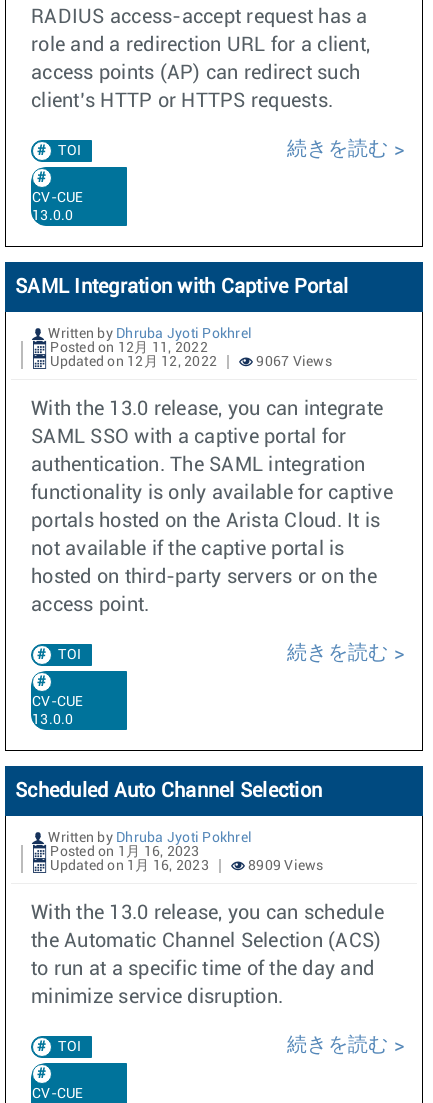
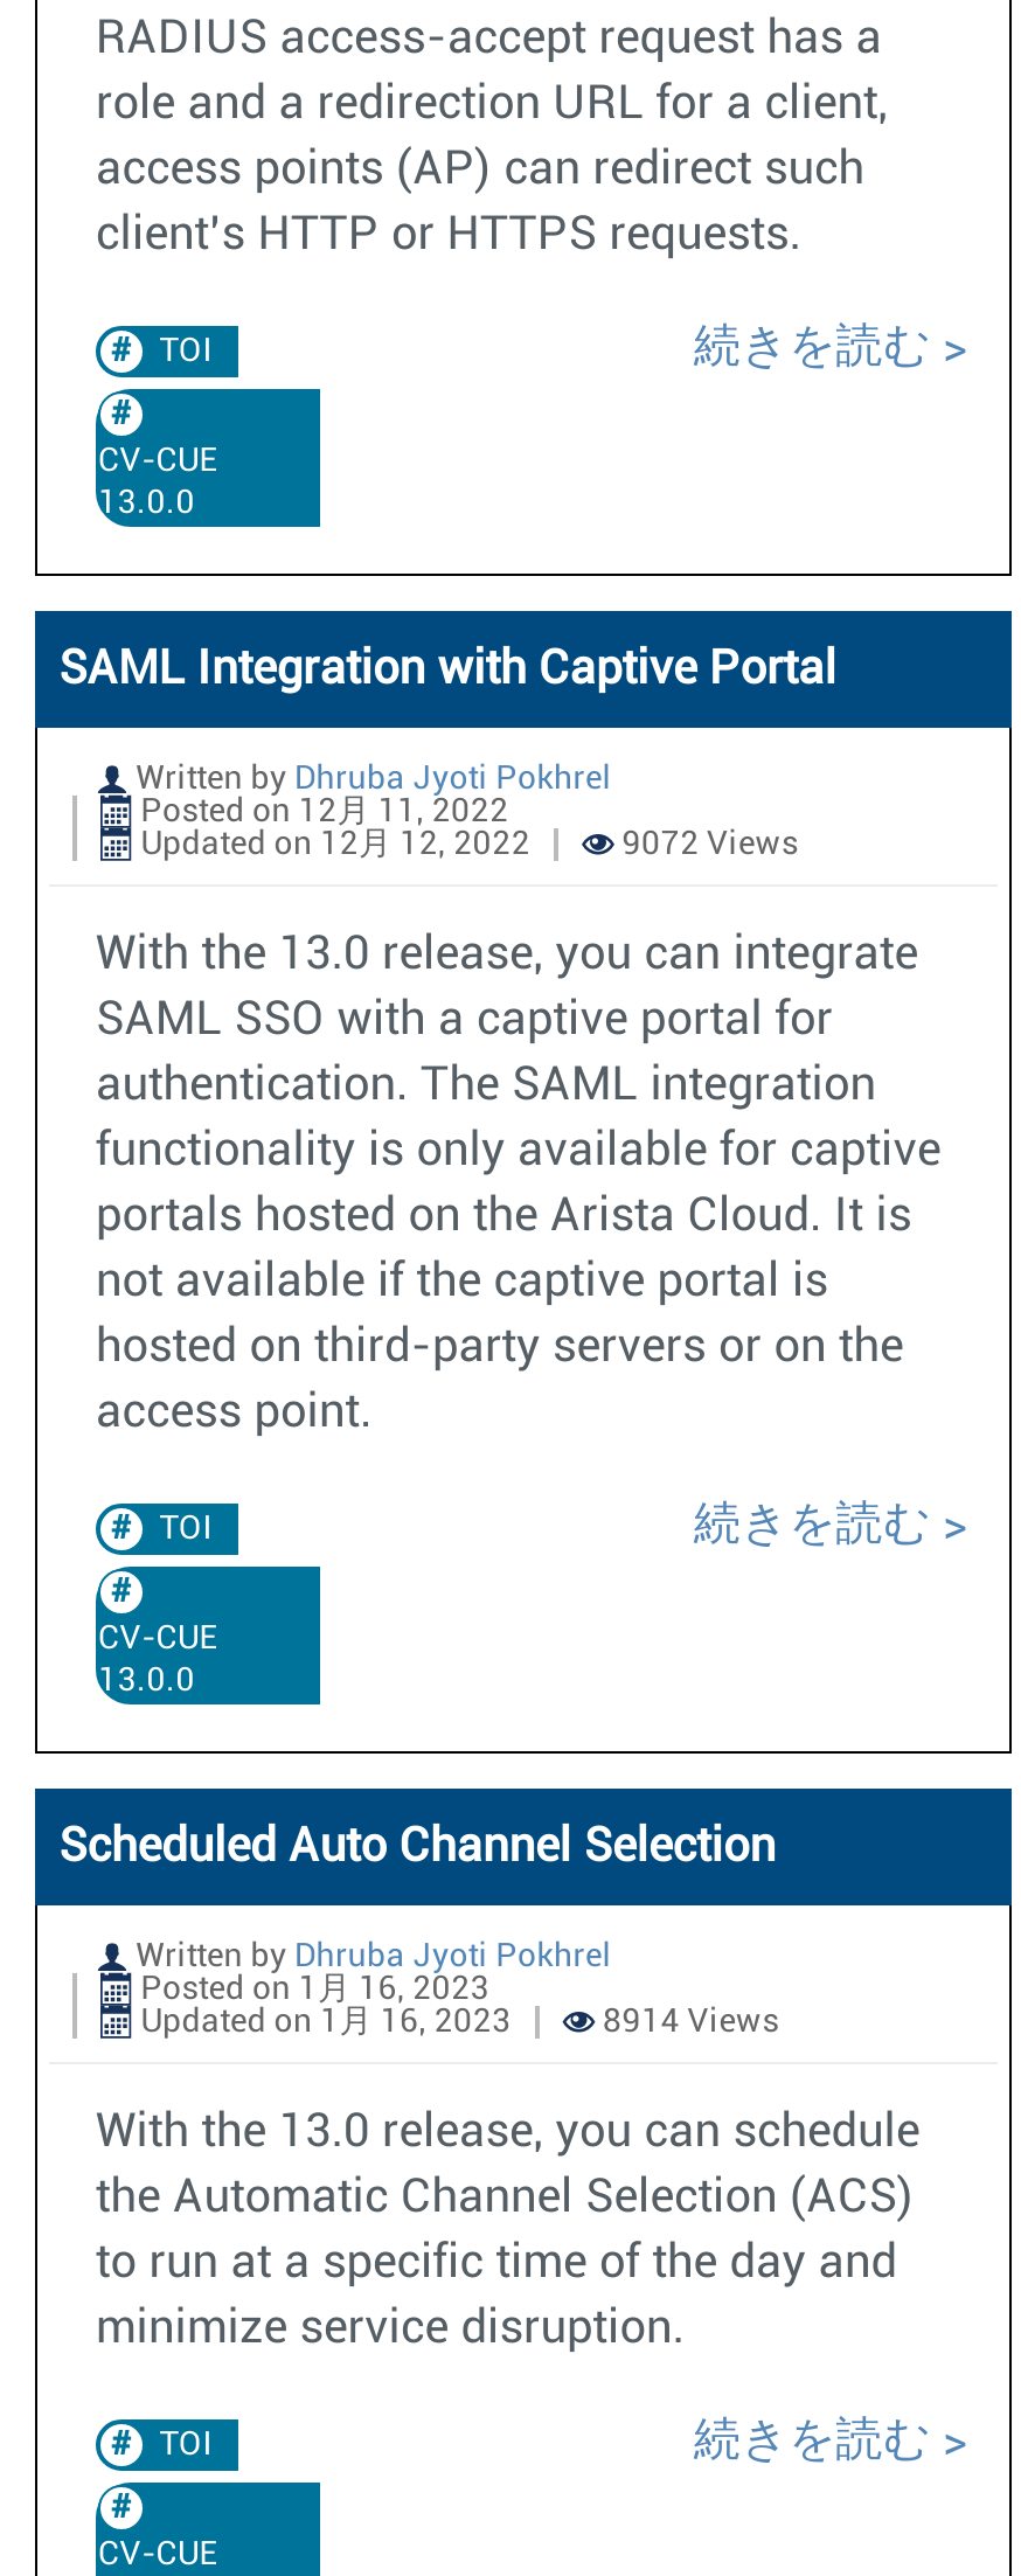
- 9067 Views
+ 9072 Views

- 8909 Views
+ 8914 Views
